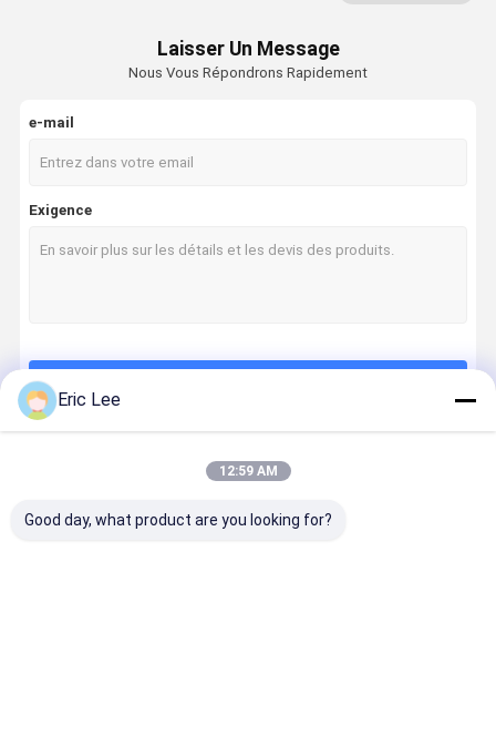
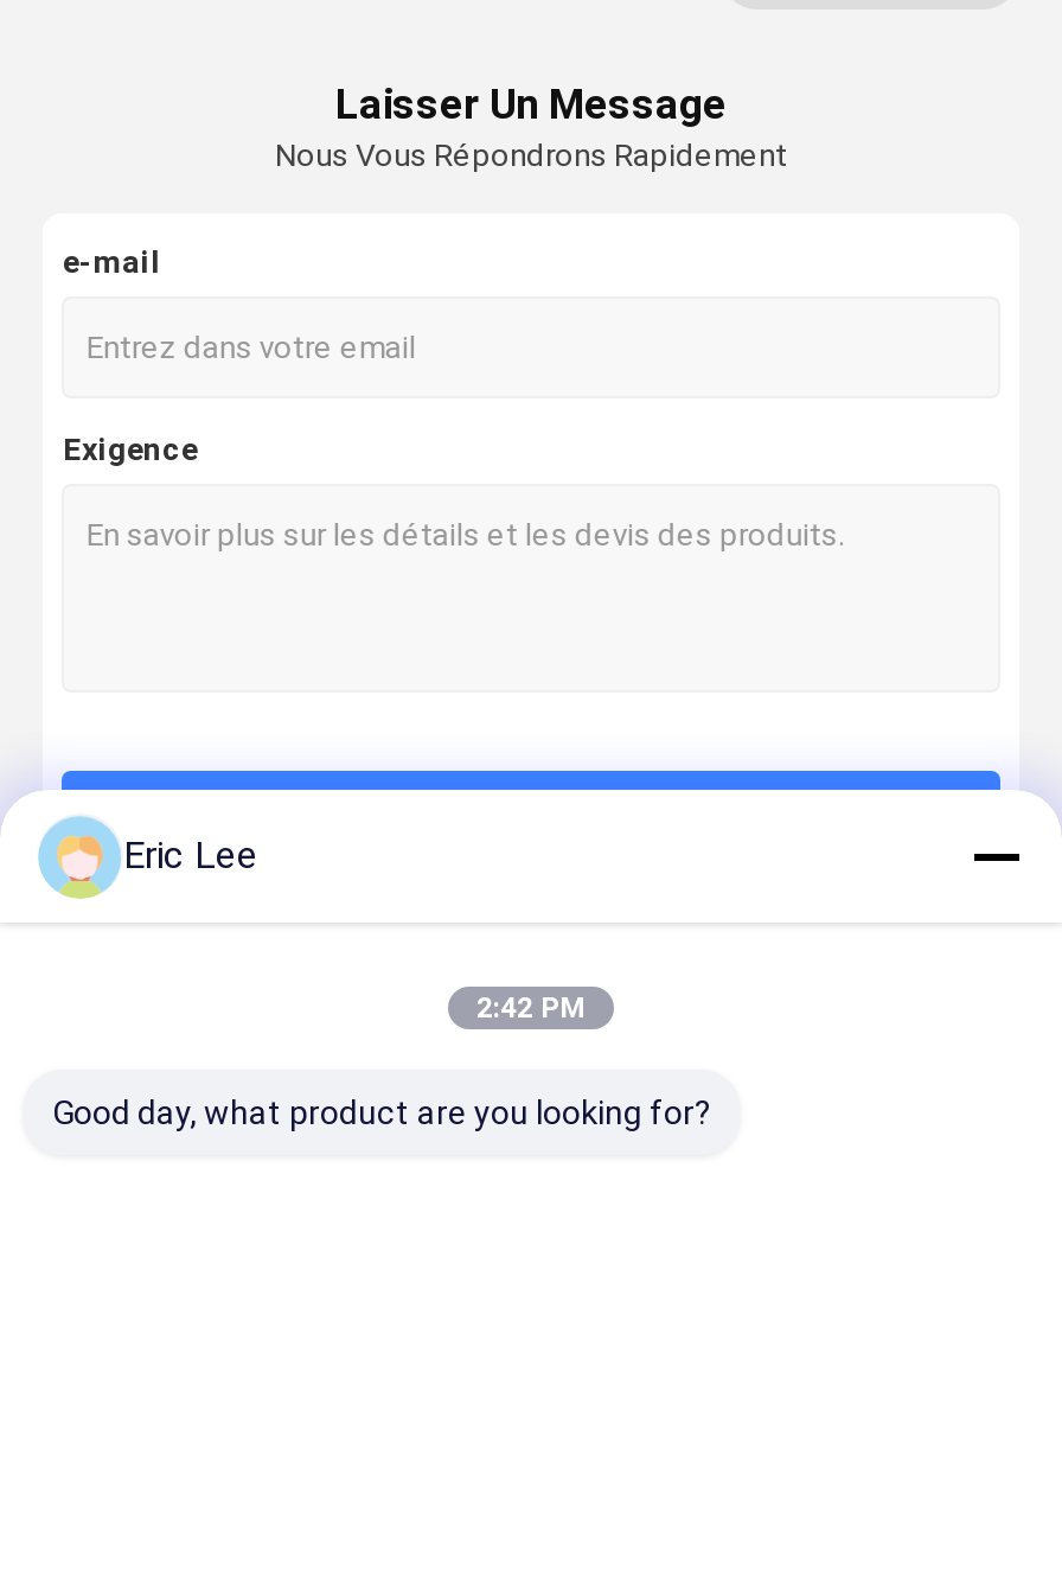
- 12:59 AM
+ 2:42 PM
